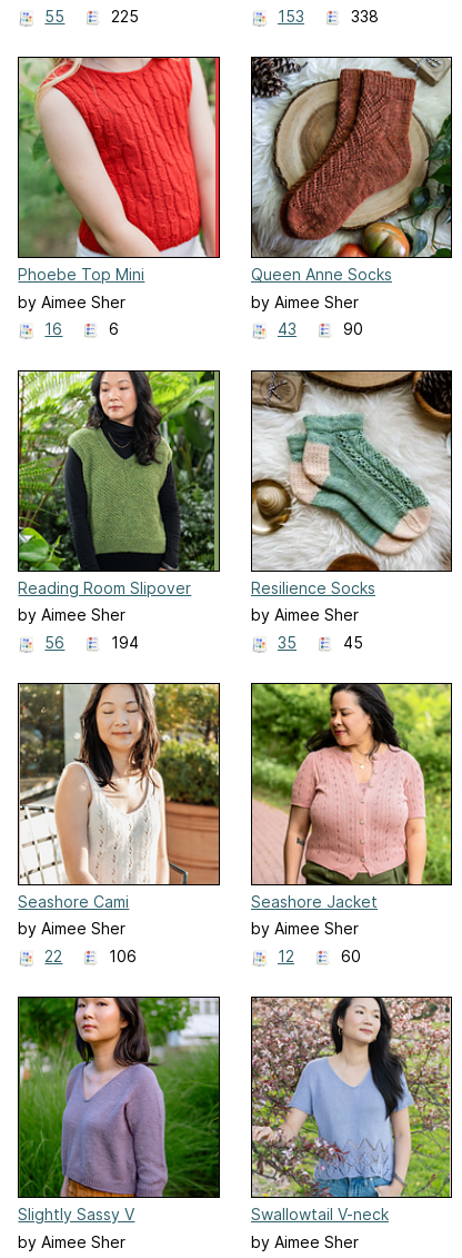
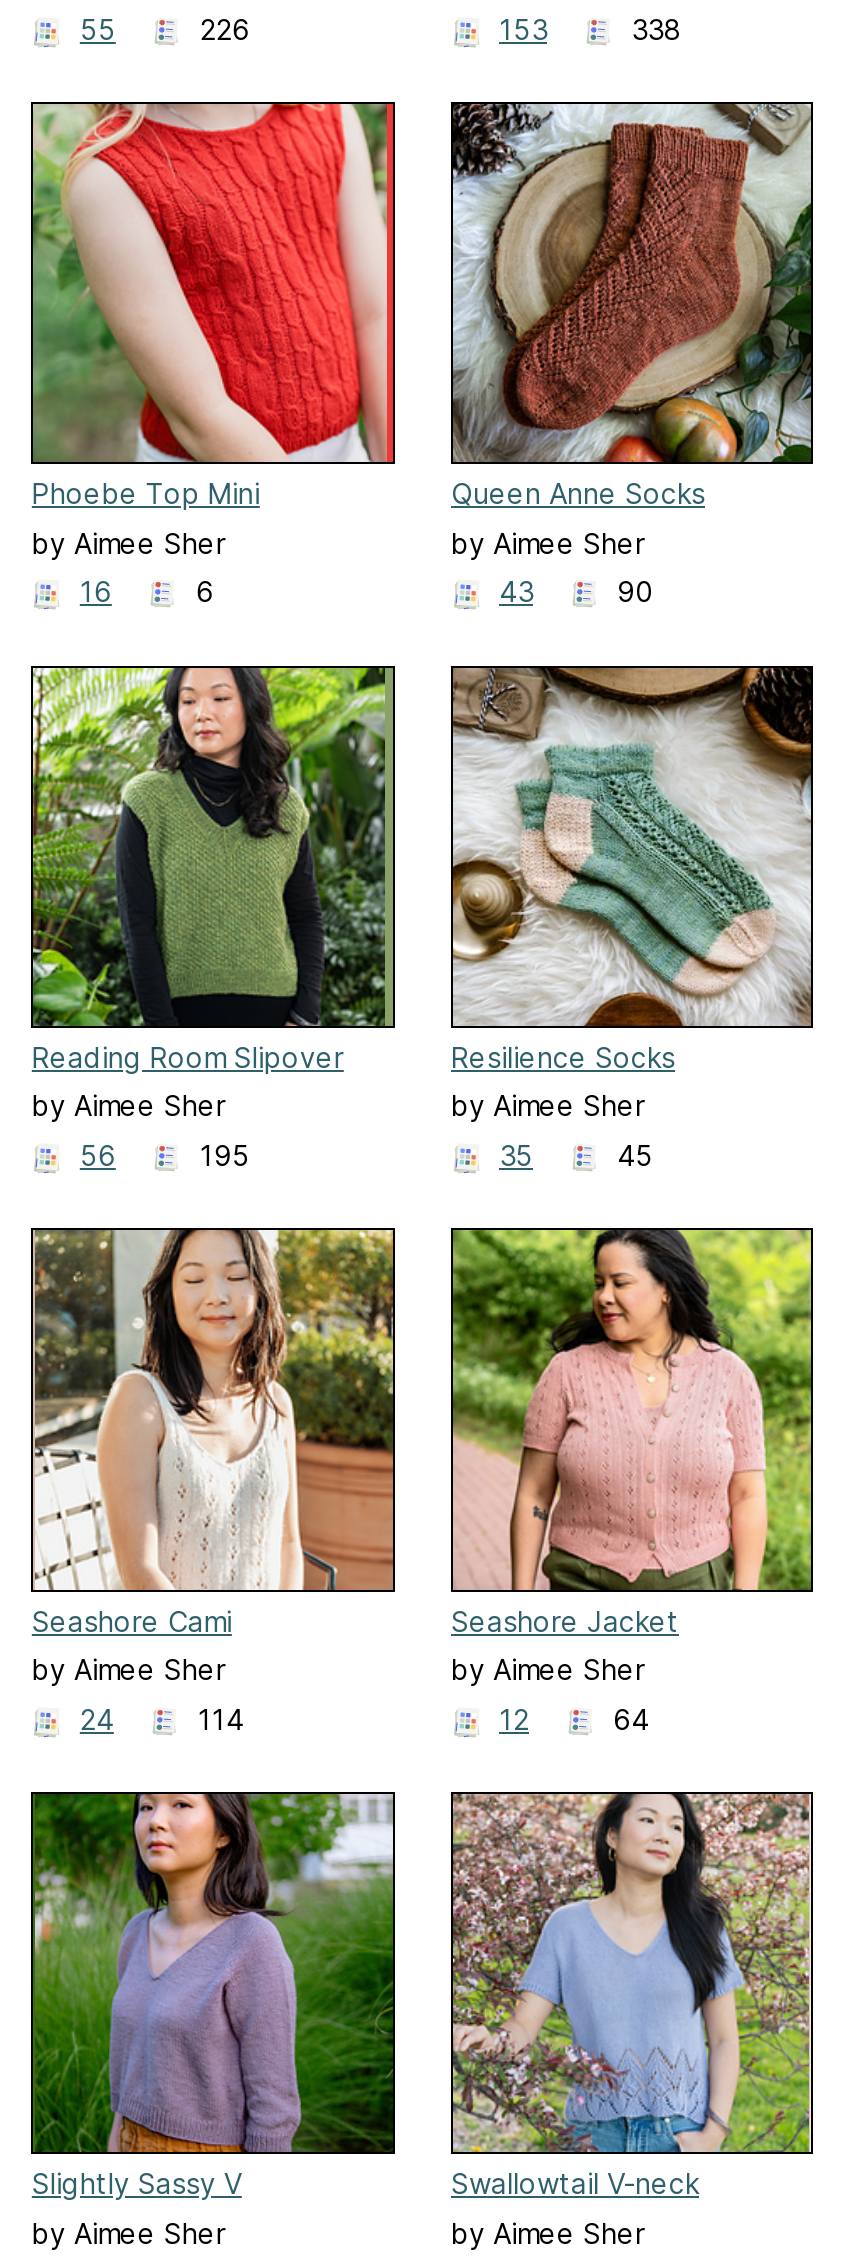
- 225
+ 226

- 194
+ 195

- 22
+ 24

- 106
+ 114

- 60
+ 64
